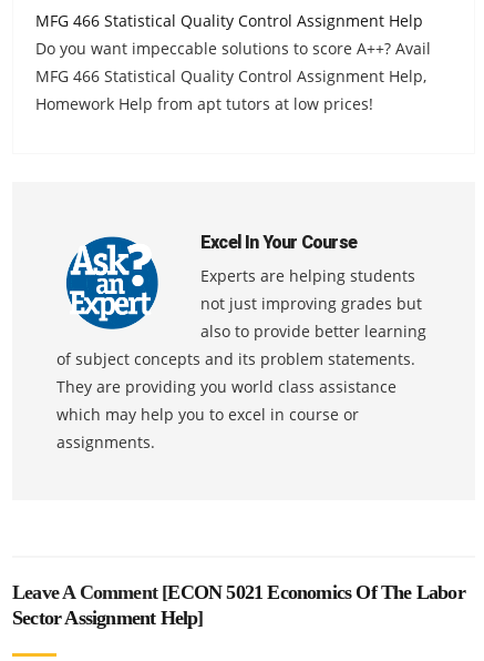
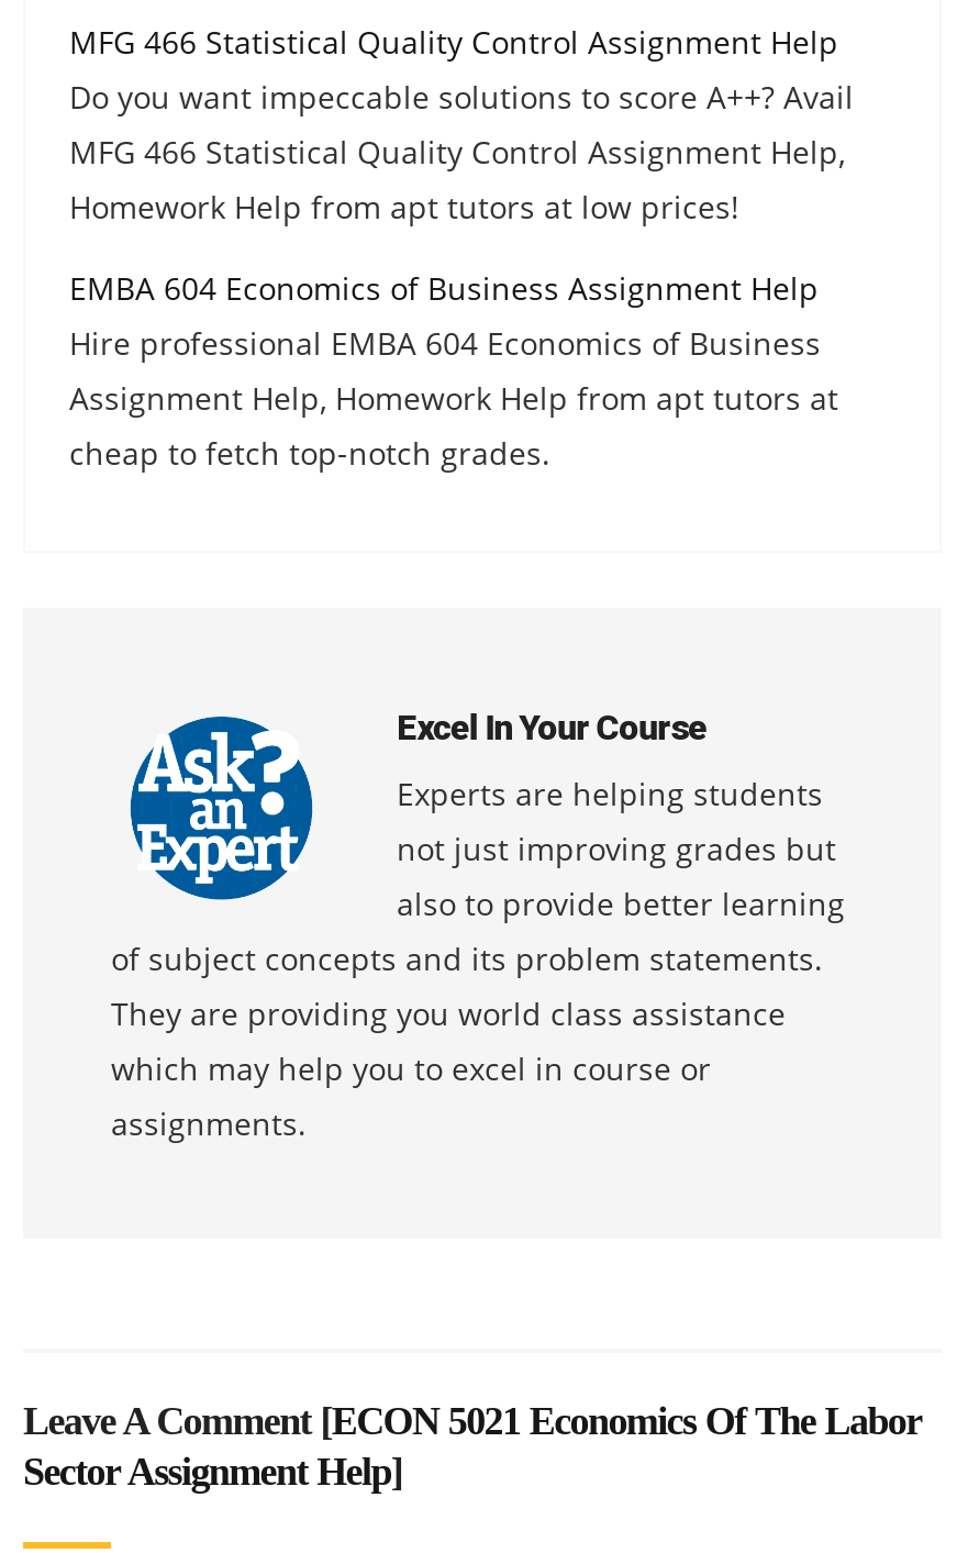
+ EMBA 604 Economics of Business Assignment Help
+ Hire professional EMBA 604 Economics of Business
+ Assignment Help, Homework Help from apt tutors at
+ cheap to fetch top-notch grades.
